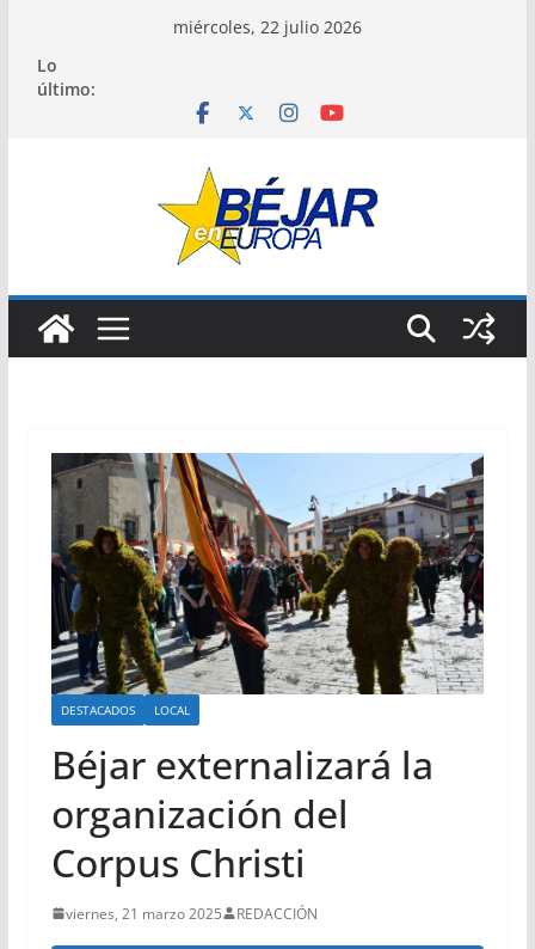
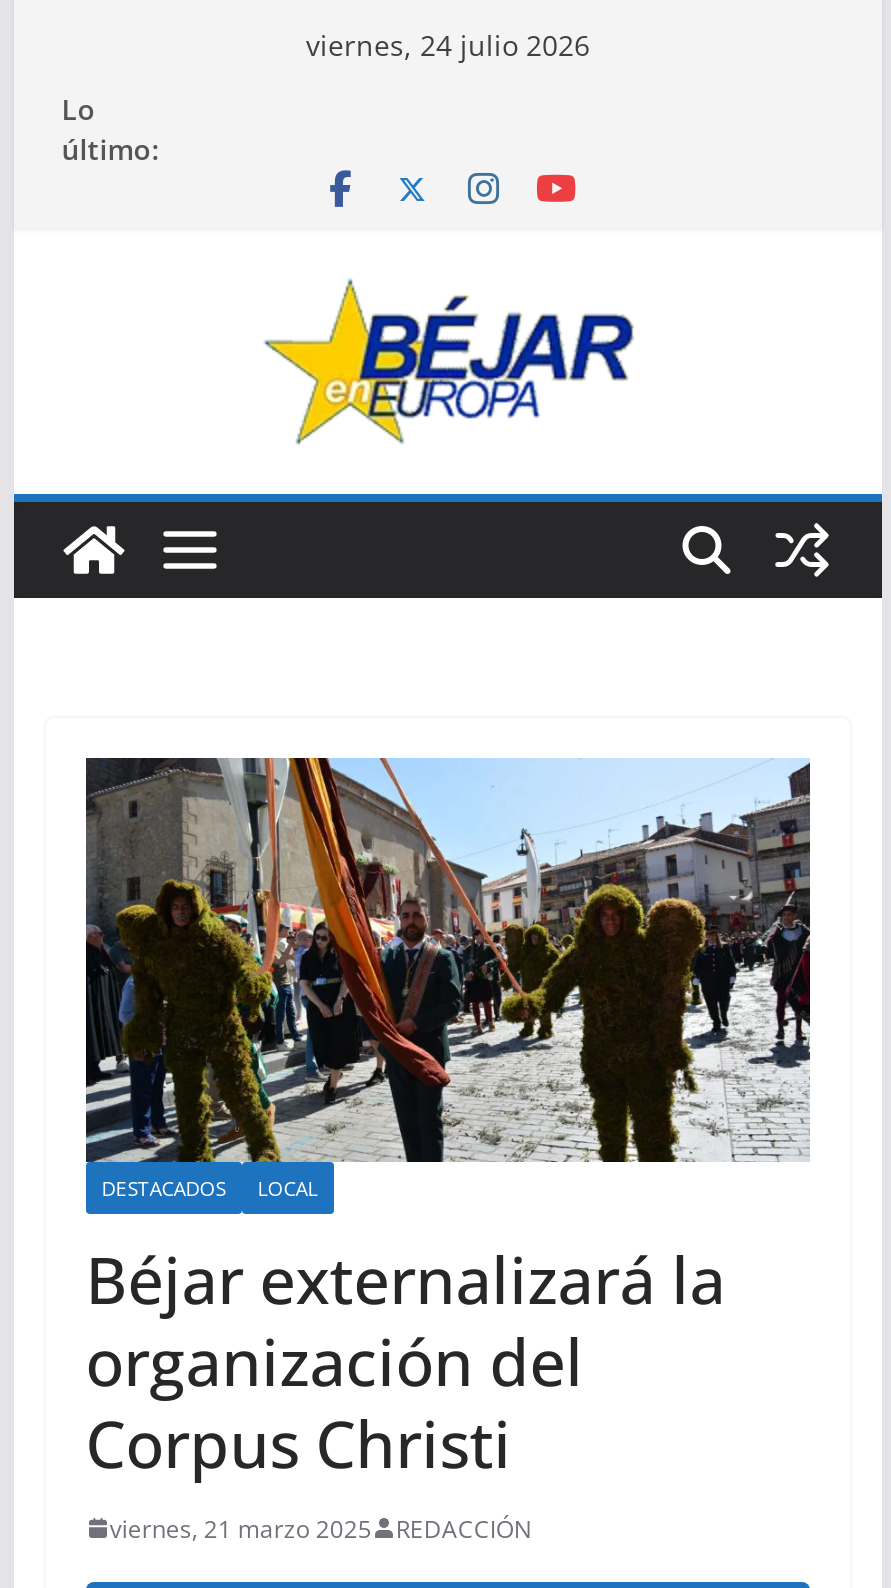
- miércoles, 22 julio 2026
+ viernes, 24 julio 2026
